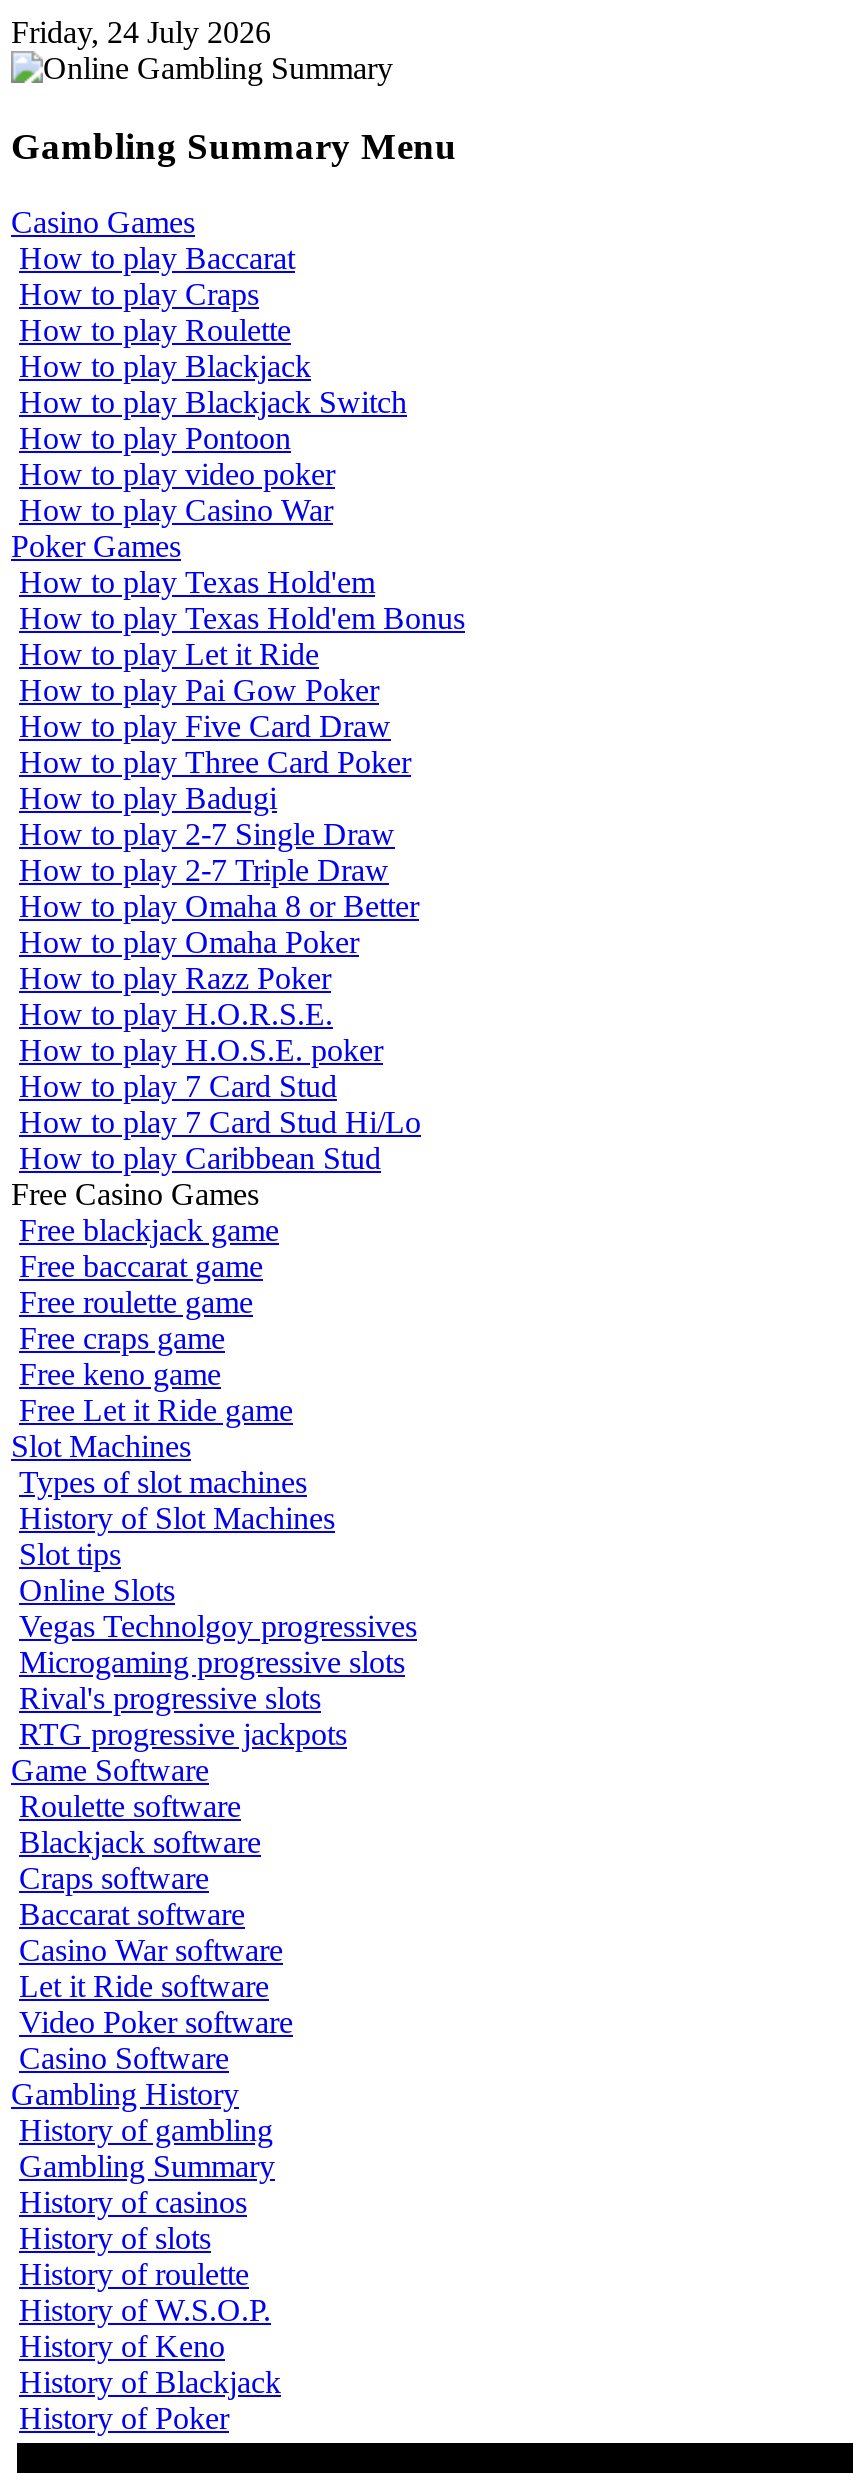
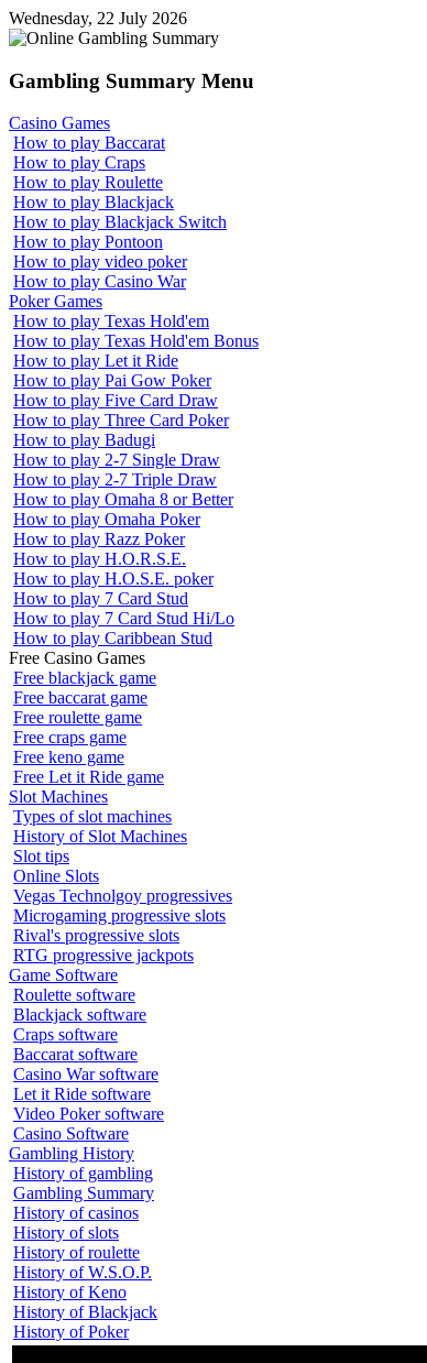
- Friday, 24 July 2026
+ Wednesday, 22 July 2026
